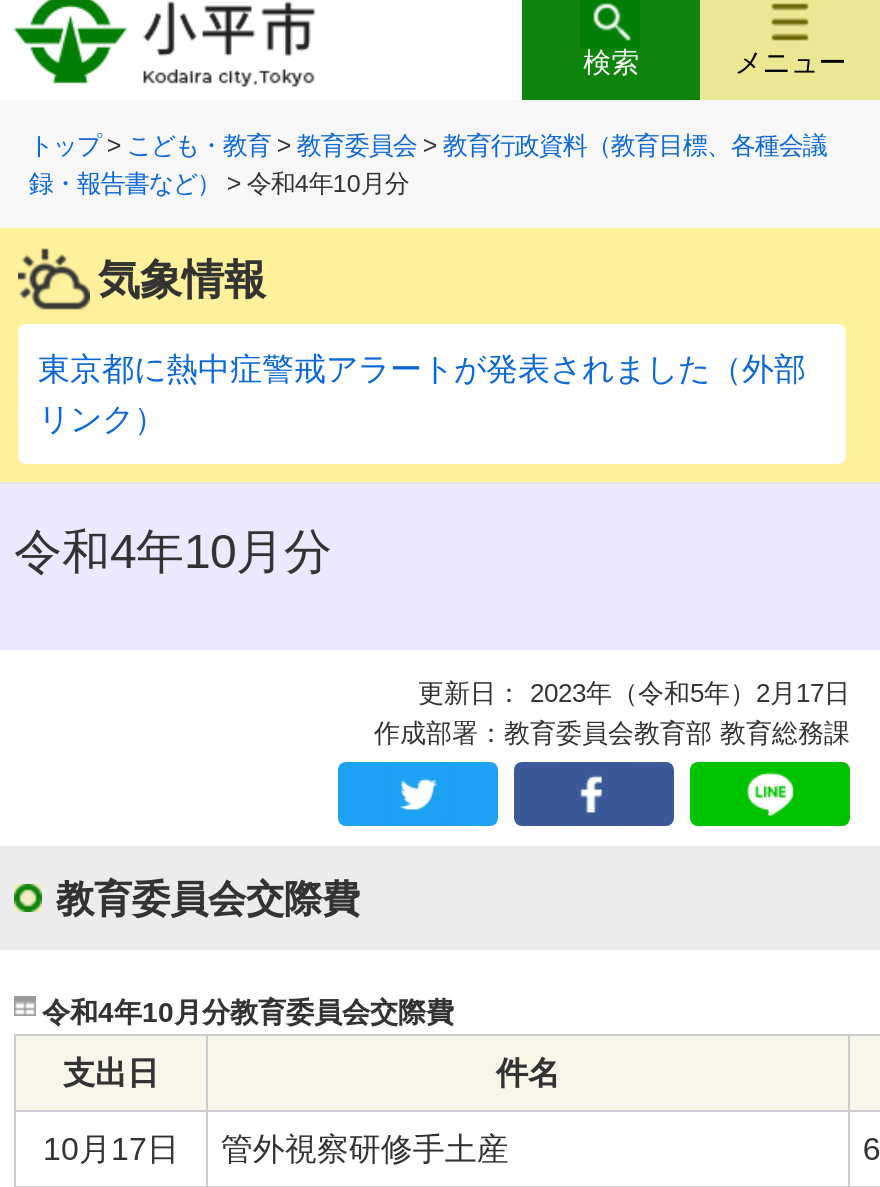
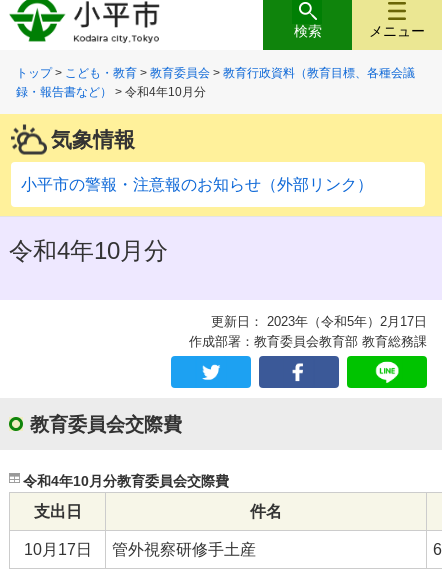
- 東京都に熱中症警戒アラートが発表されました（外部
- リンク）
+ 小平市の警報・注意報のお知らせ（外部リンク）
